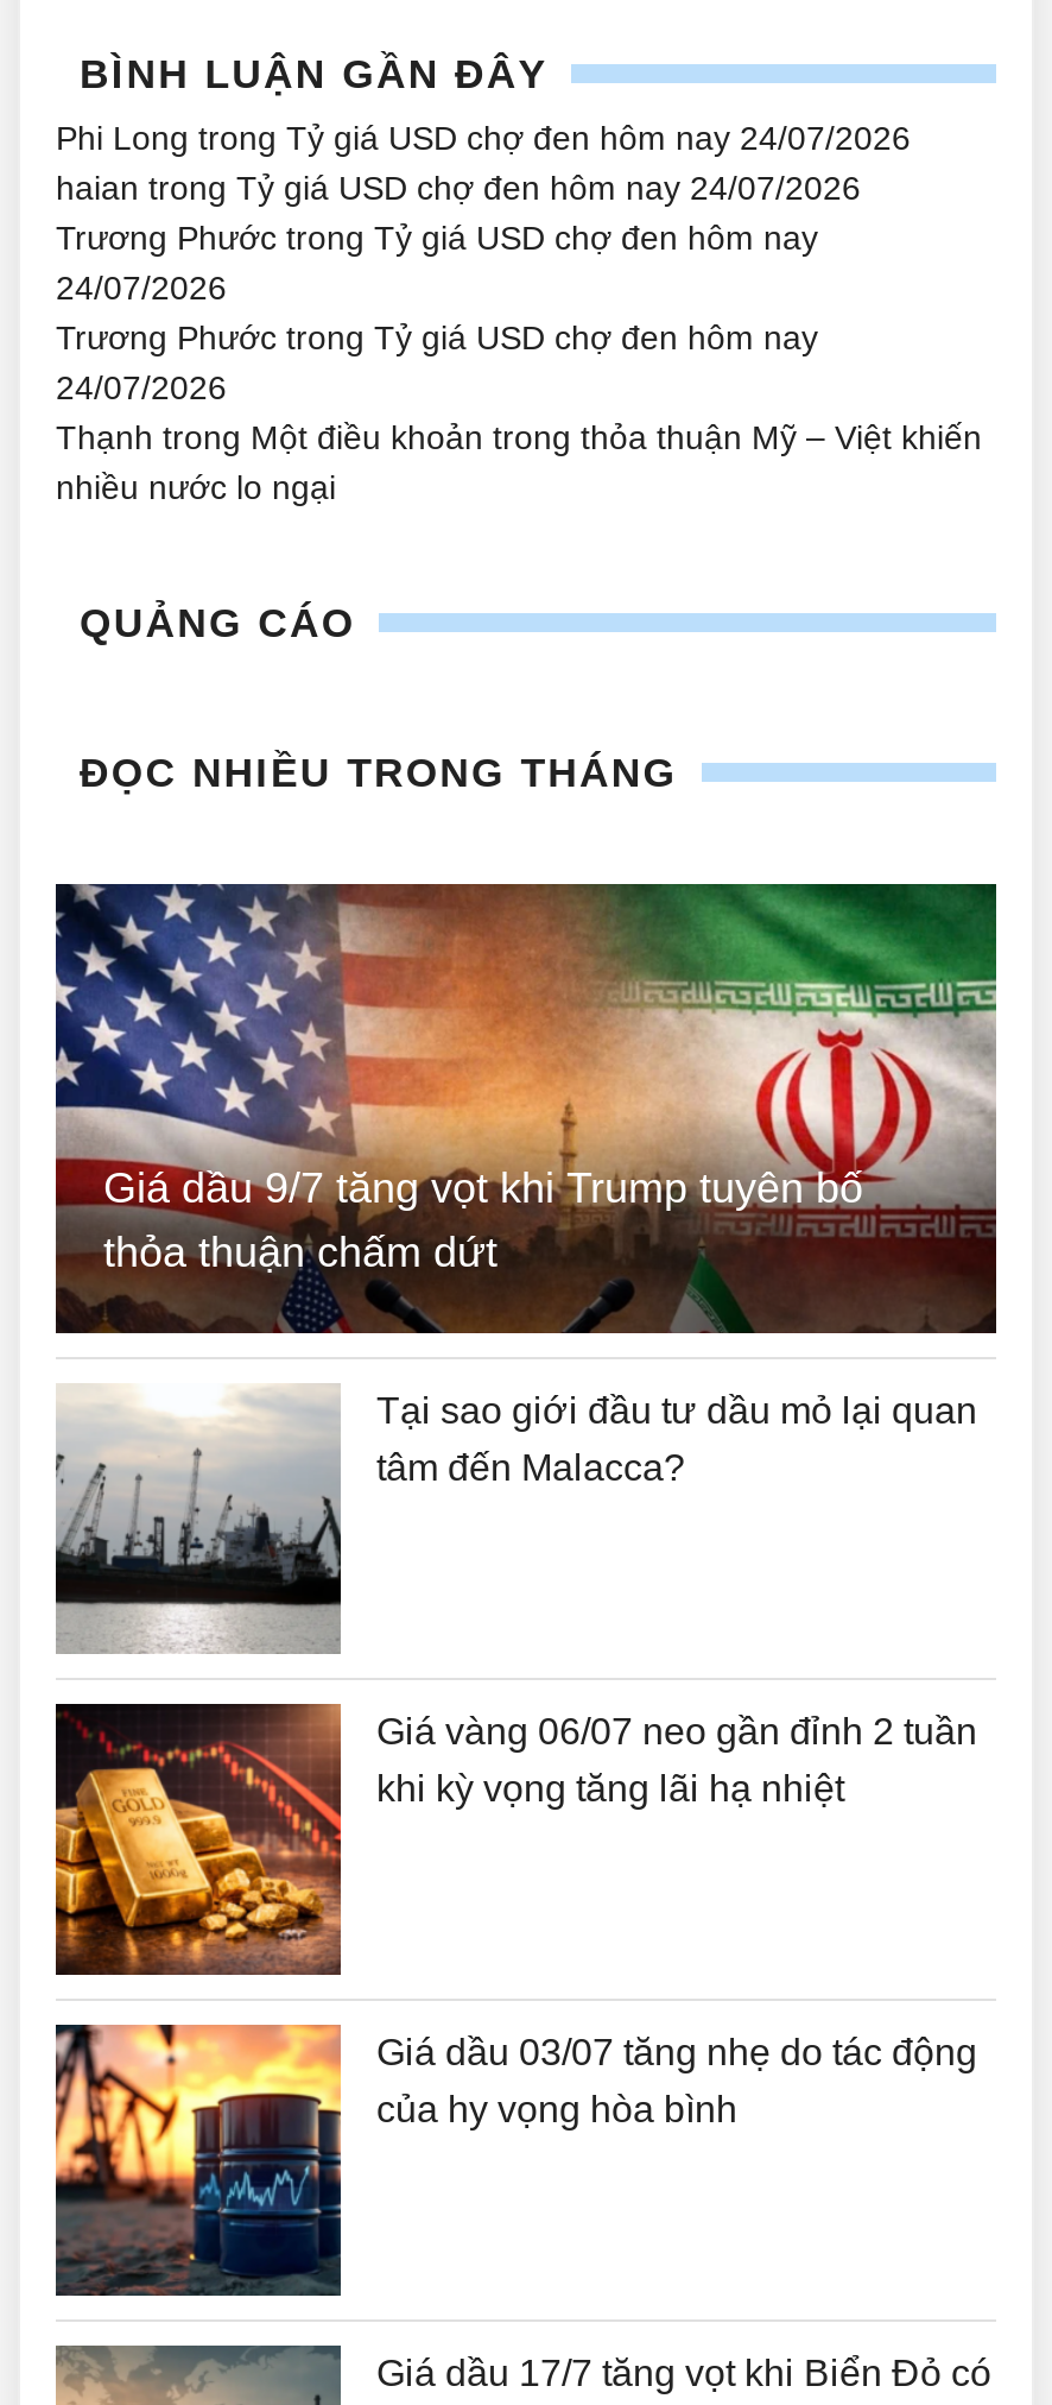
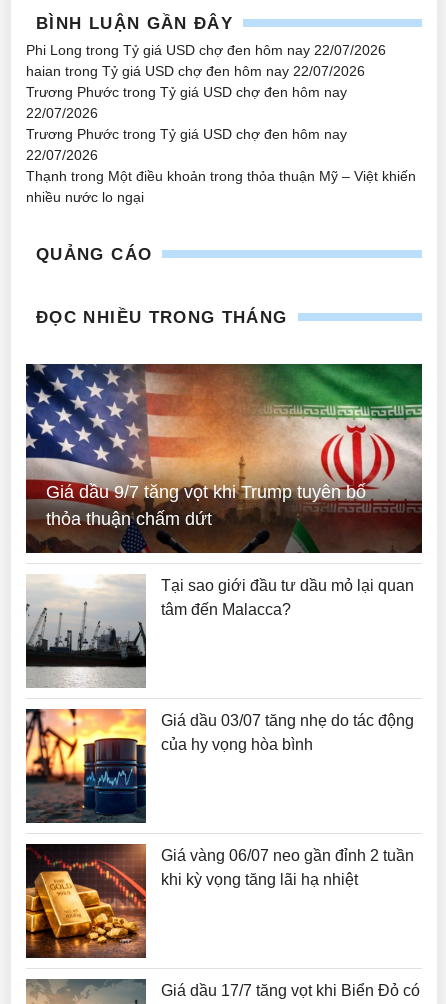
- Phi Long trong Tỷ giá USD chợ đen hôm nay 24/07/2026
+ Phi Long trong Tỷ giá USD chợ đen hôm nay 22/07/2026

- haian trong Tỷ giá USD chợ đen hôm nay 24/07/2026
+ haian trong Tỷ giá USD chợ đen hôm nay 22/07/2026

- 24/07/2026
+ 22/07/2026

- 24/07/2026
+ 22/07/2026

moved down: [image] | Giá vàng 06/07 neo gần đỉnh 2 tuần | khi kỳ vọng tăng lãi hạ nhiệt

moved up: [image] | Giá dầu 03/07 tăng nhẹ do tác động | của hy vọng hòa bình
